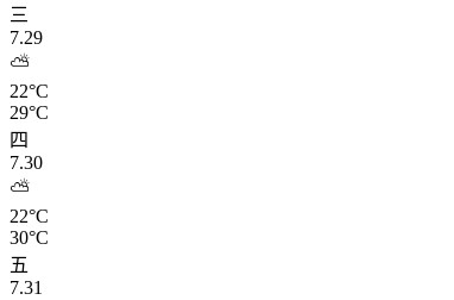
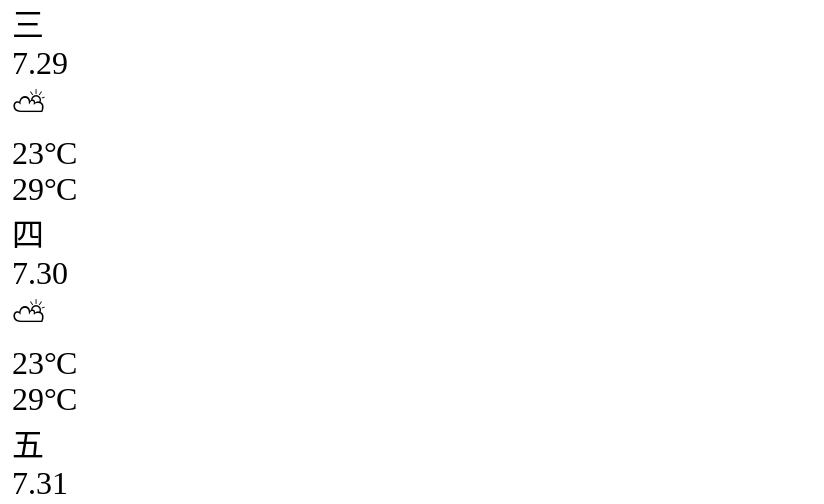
- 22°C
+ 23°C

- 22°C
- 30°C
+ 23°C
+ 29°C
